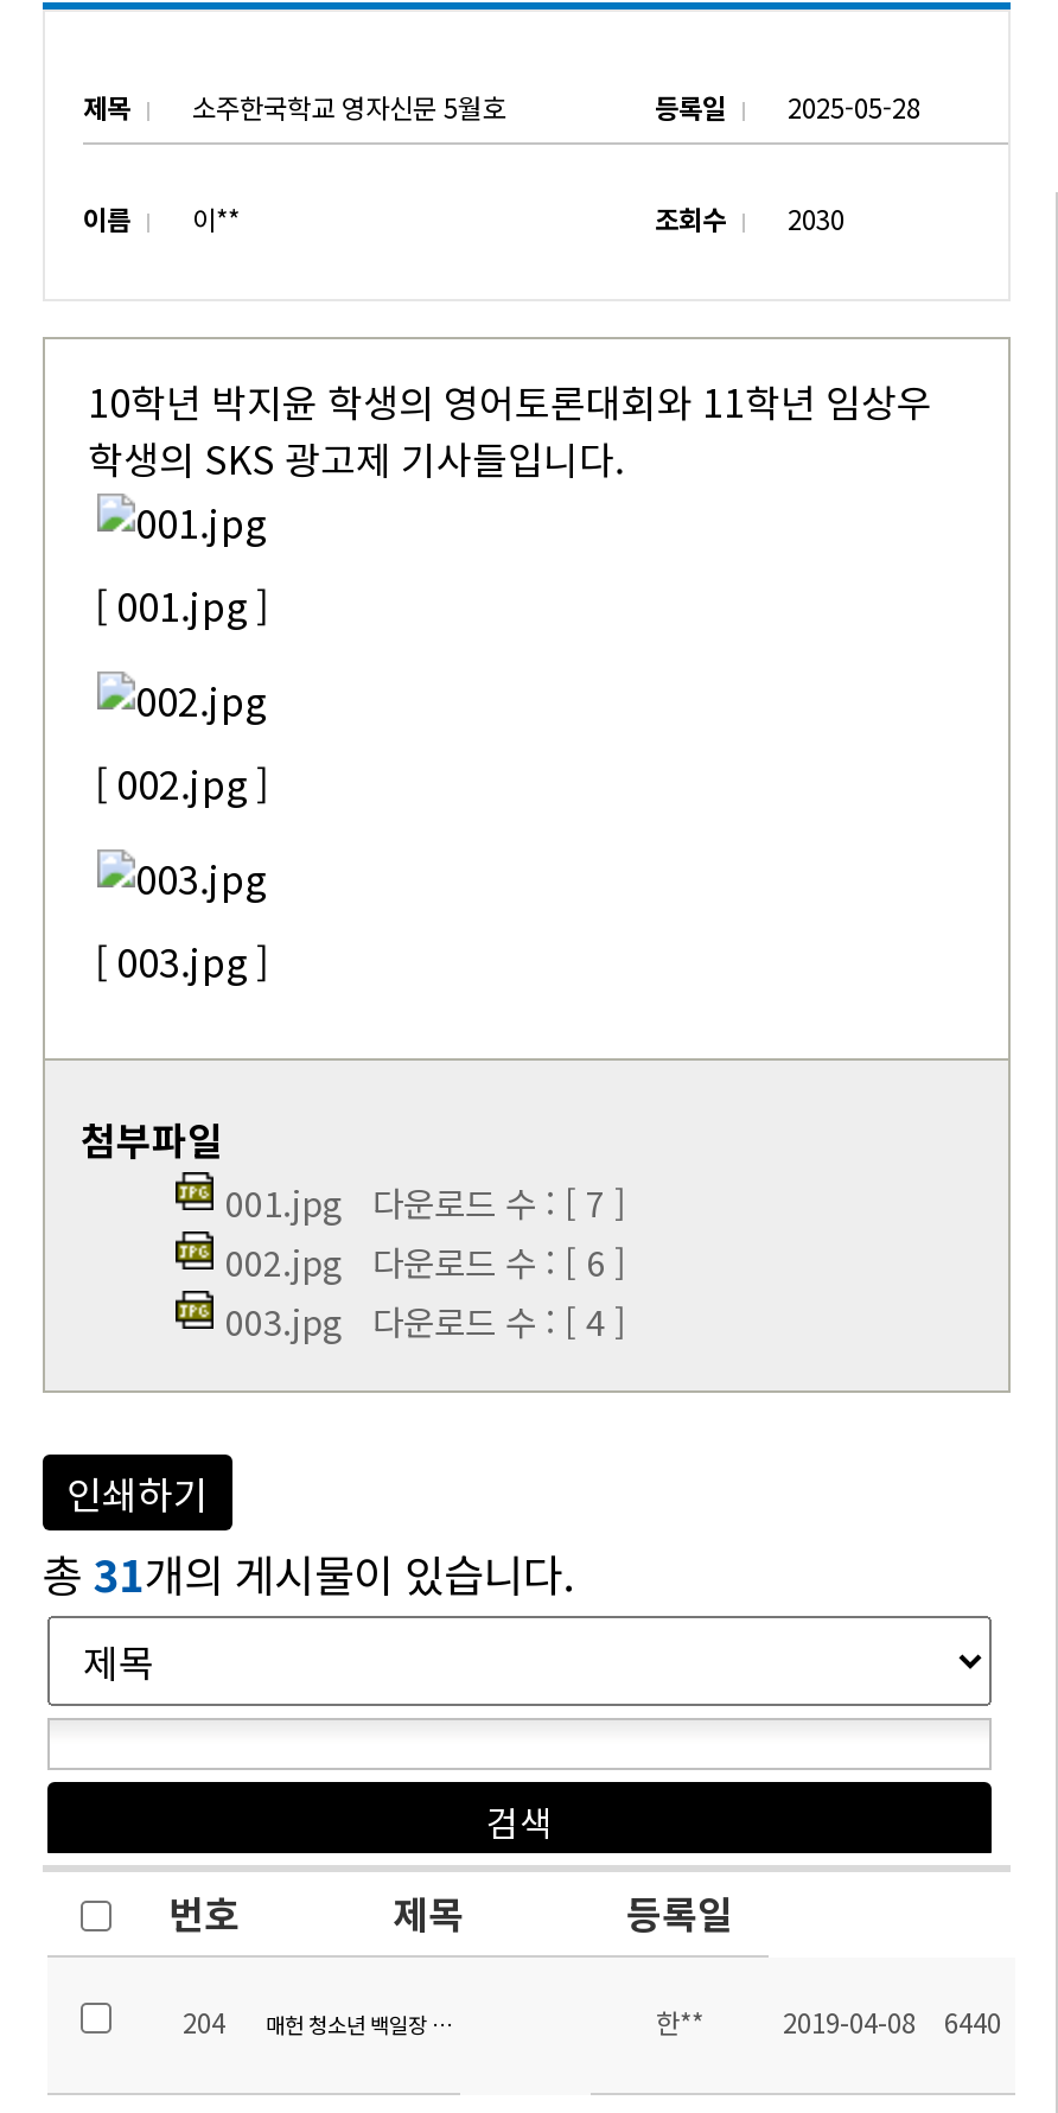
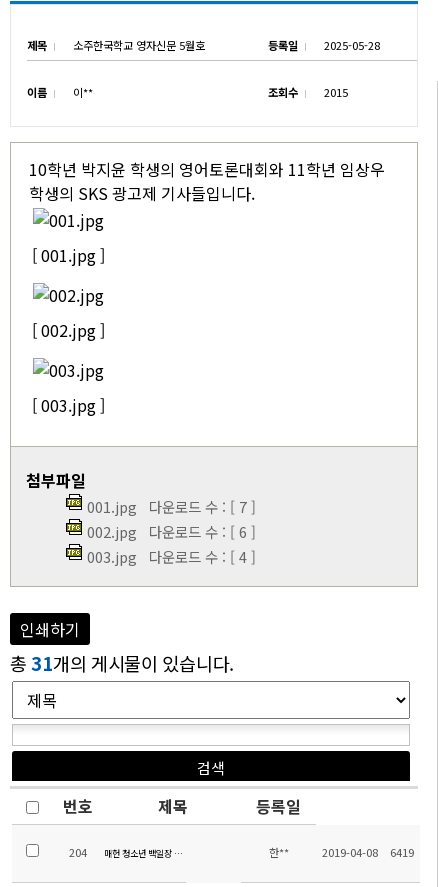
- 조회수 2030
+ 조회수 2015

- 2019-04-08 6440
+ 2019-04-08 6419
